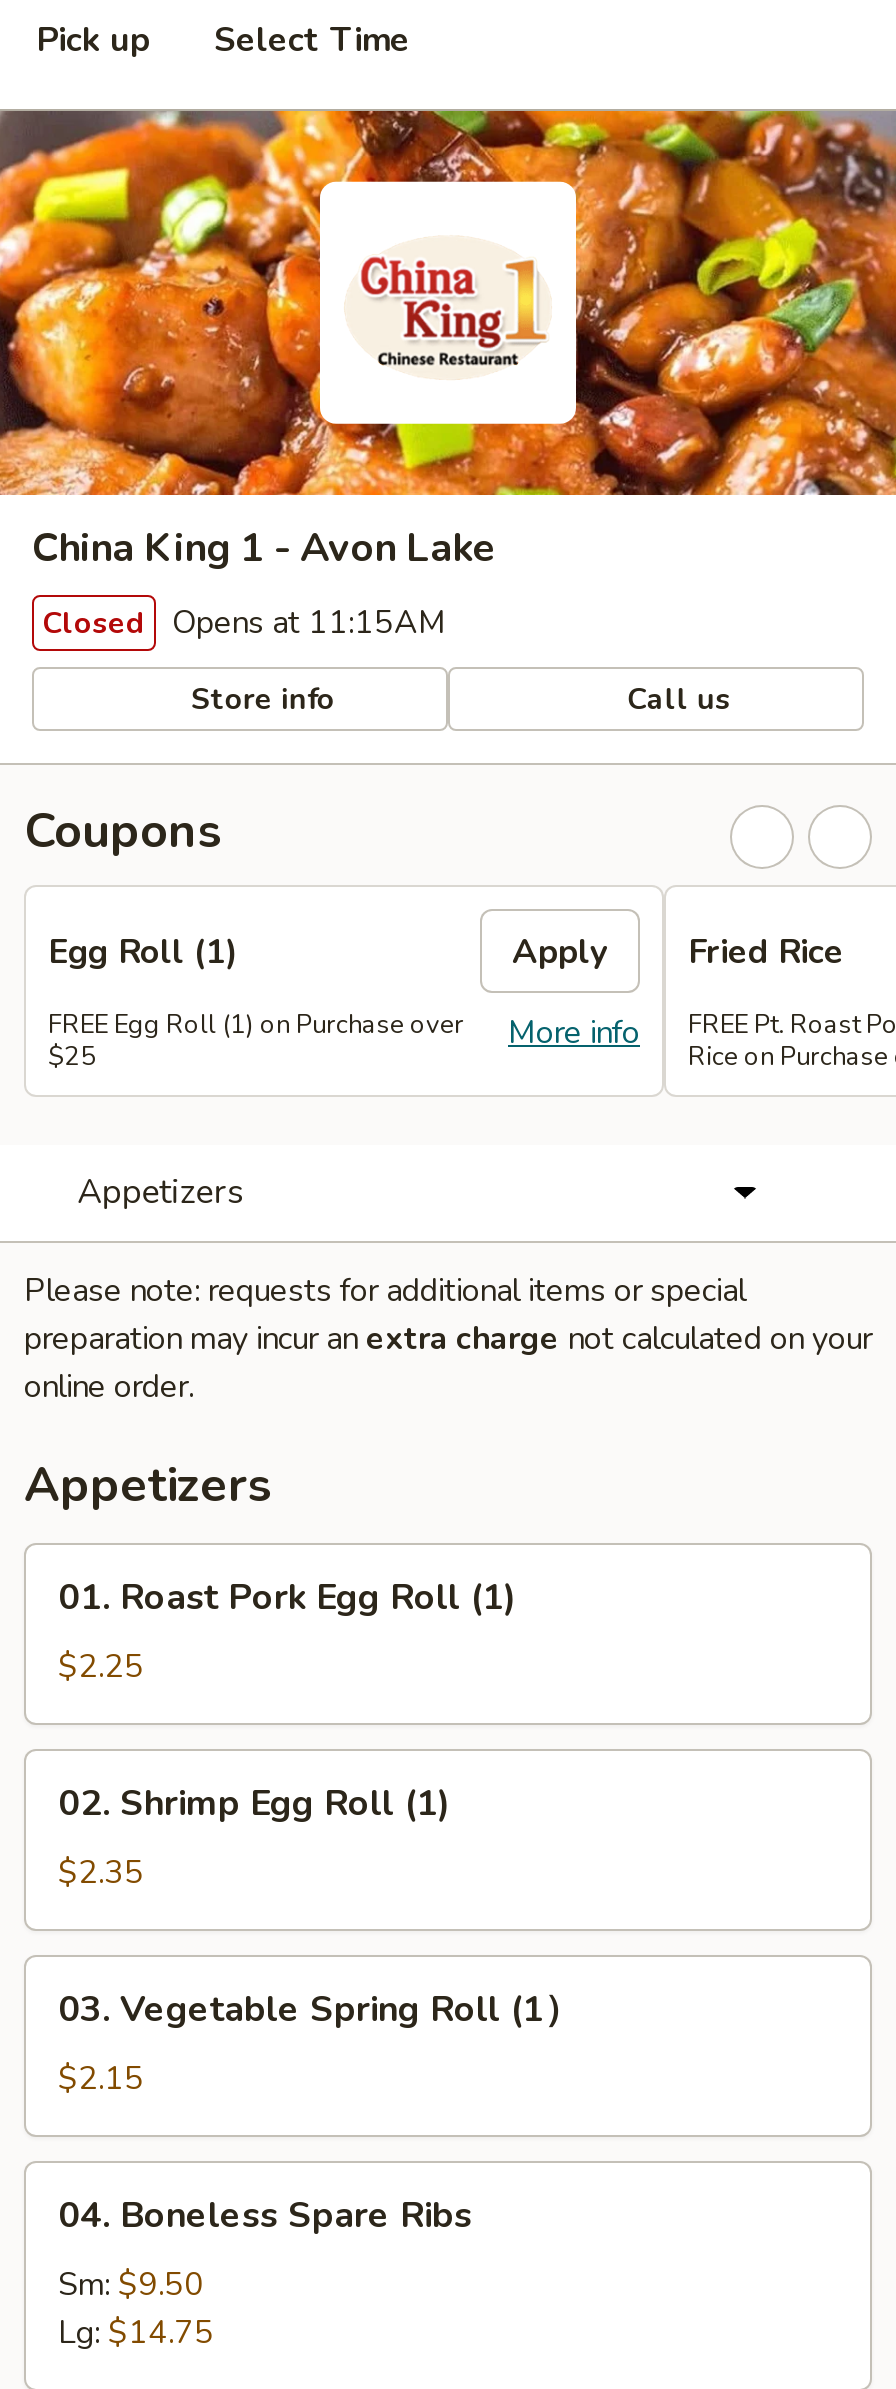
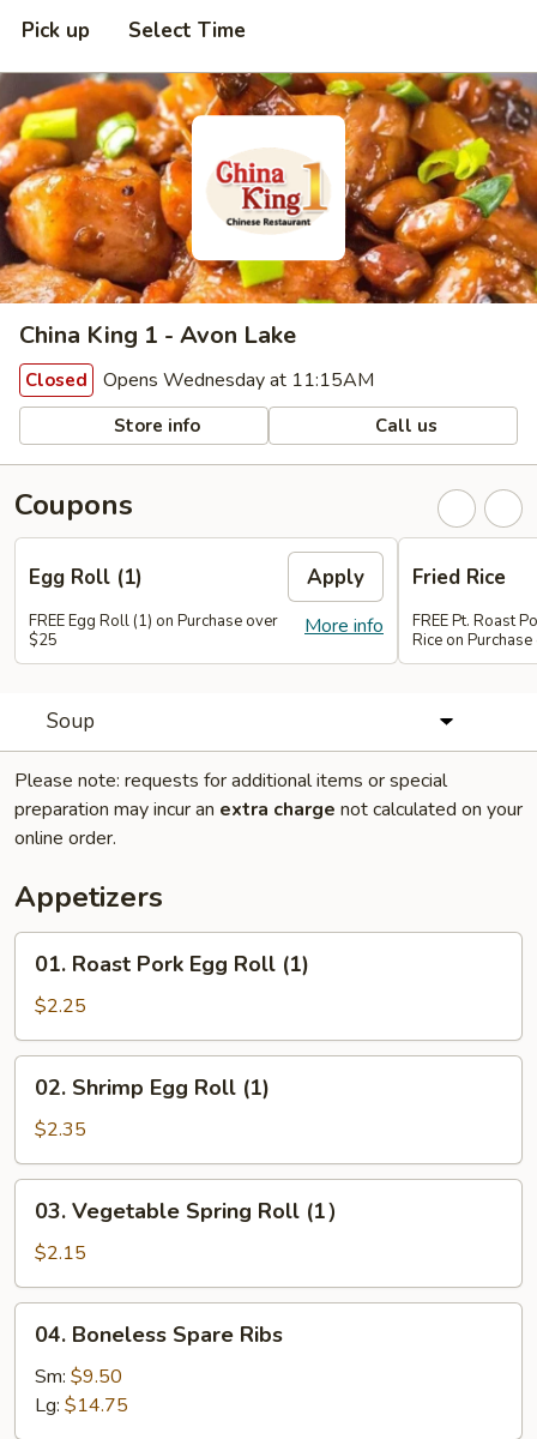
- Closed Opens at 11:15AM
+ Closed Opens Wednesday at 11:15AM

- Appetizers
+ Soup
